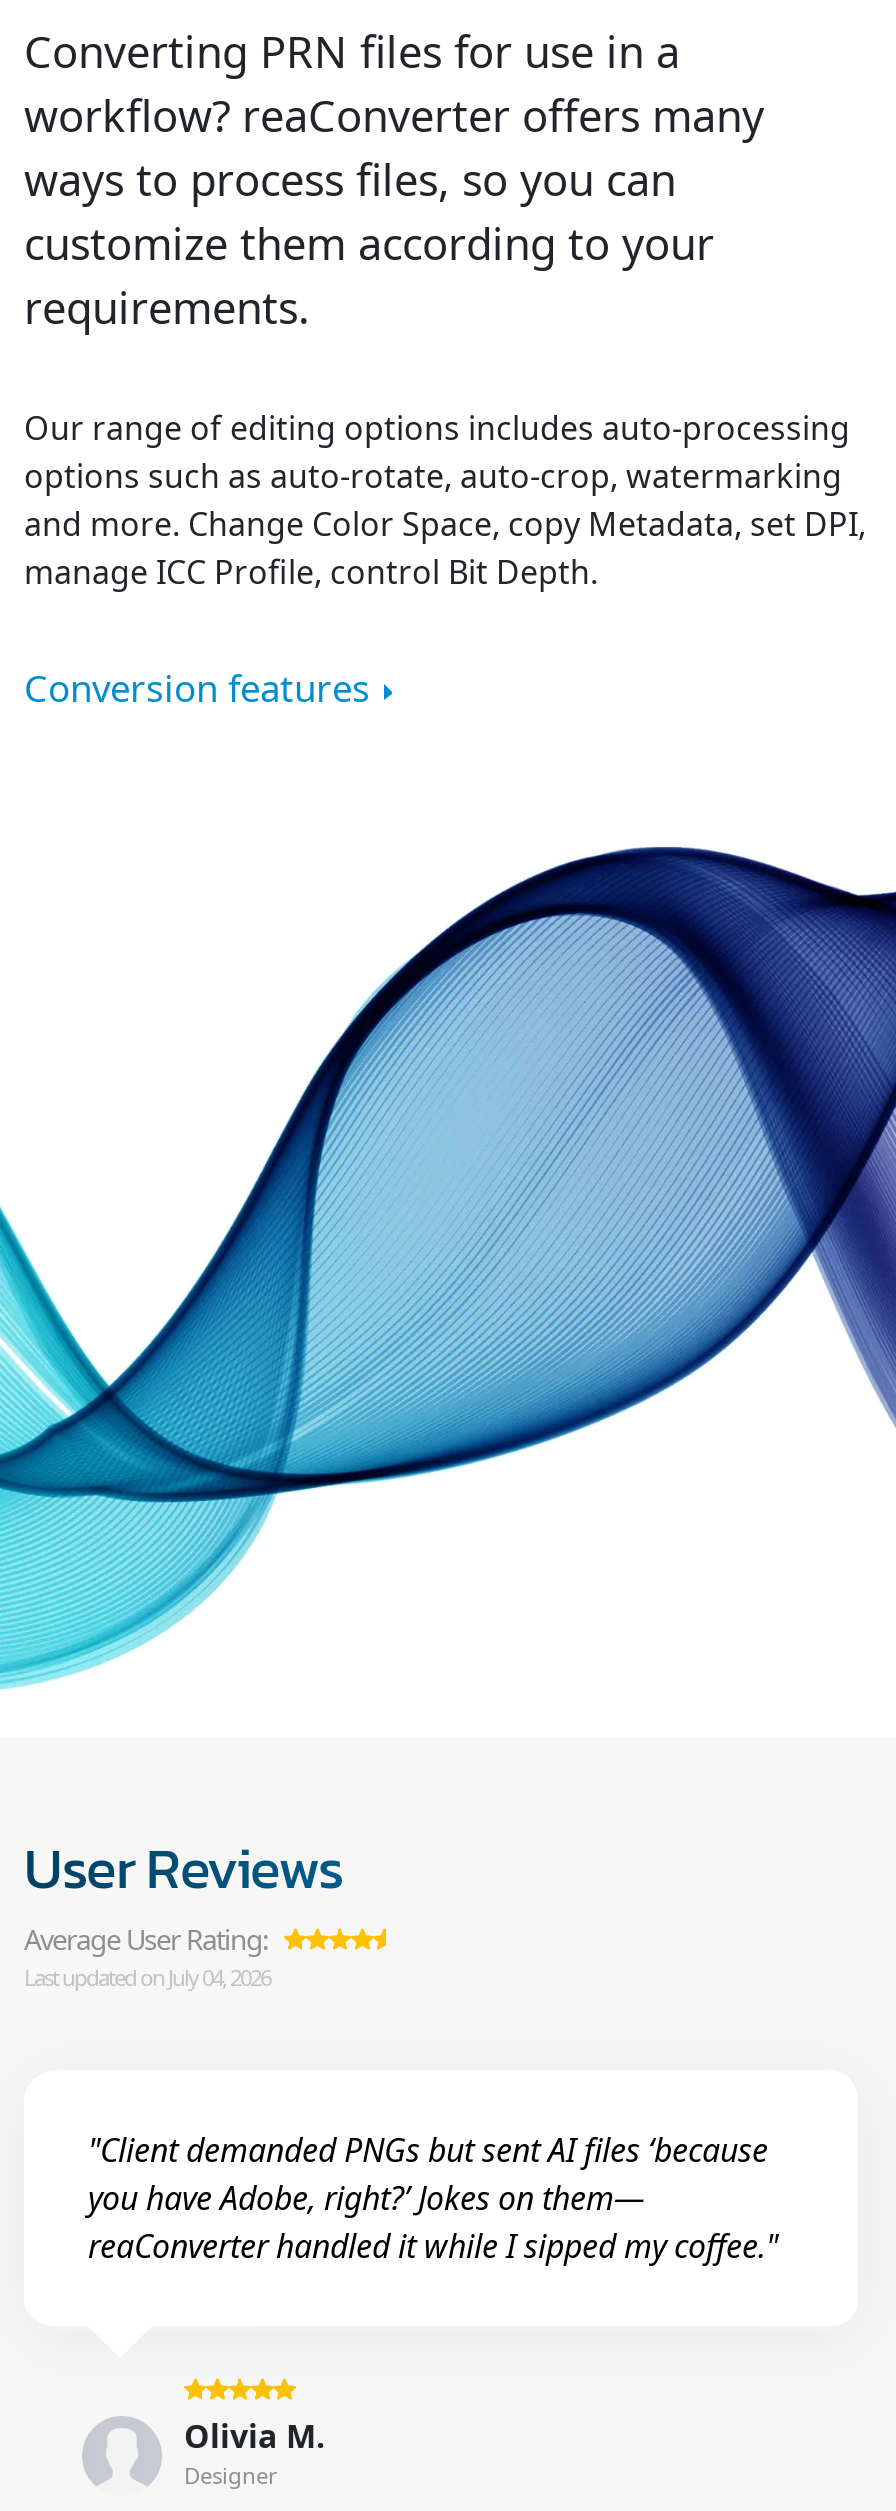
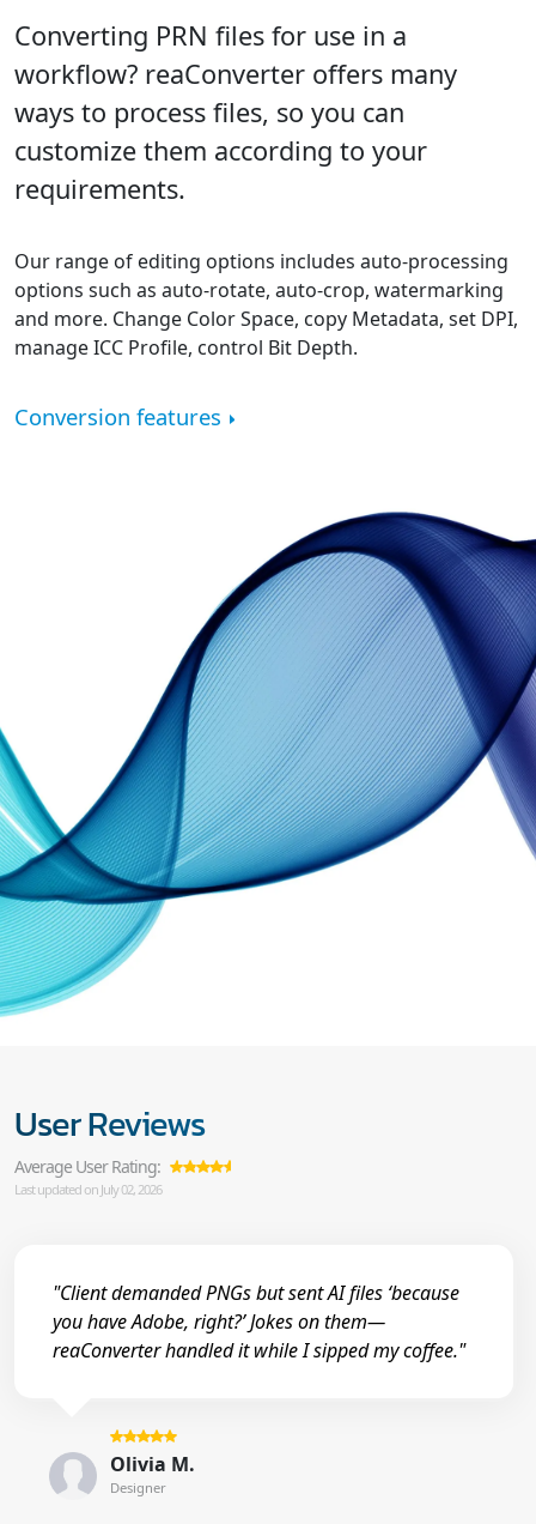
- Last updated on July 04, 2026
+ Last updated on July 02, 2026
